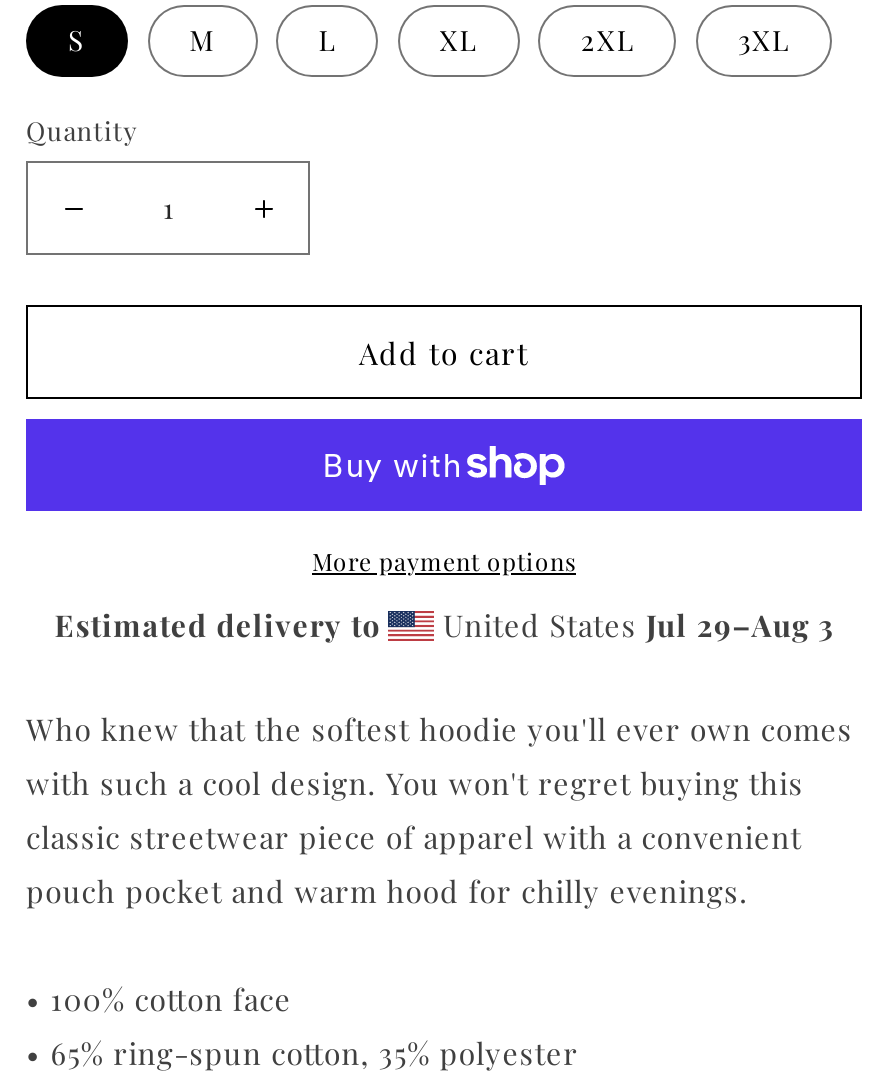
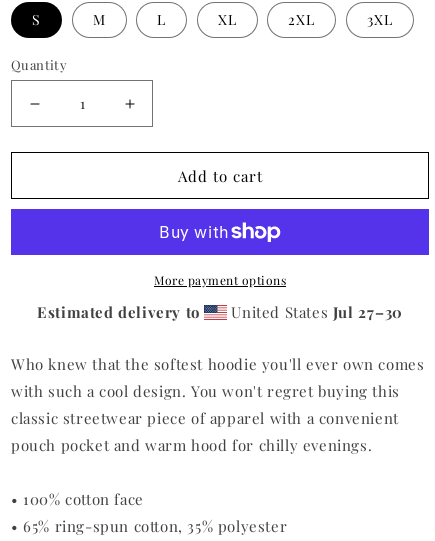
- United States Jul 29–Aug 3
+ United States Jul 27–30
